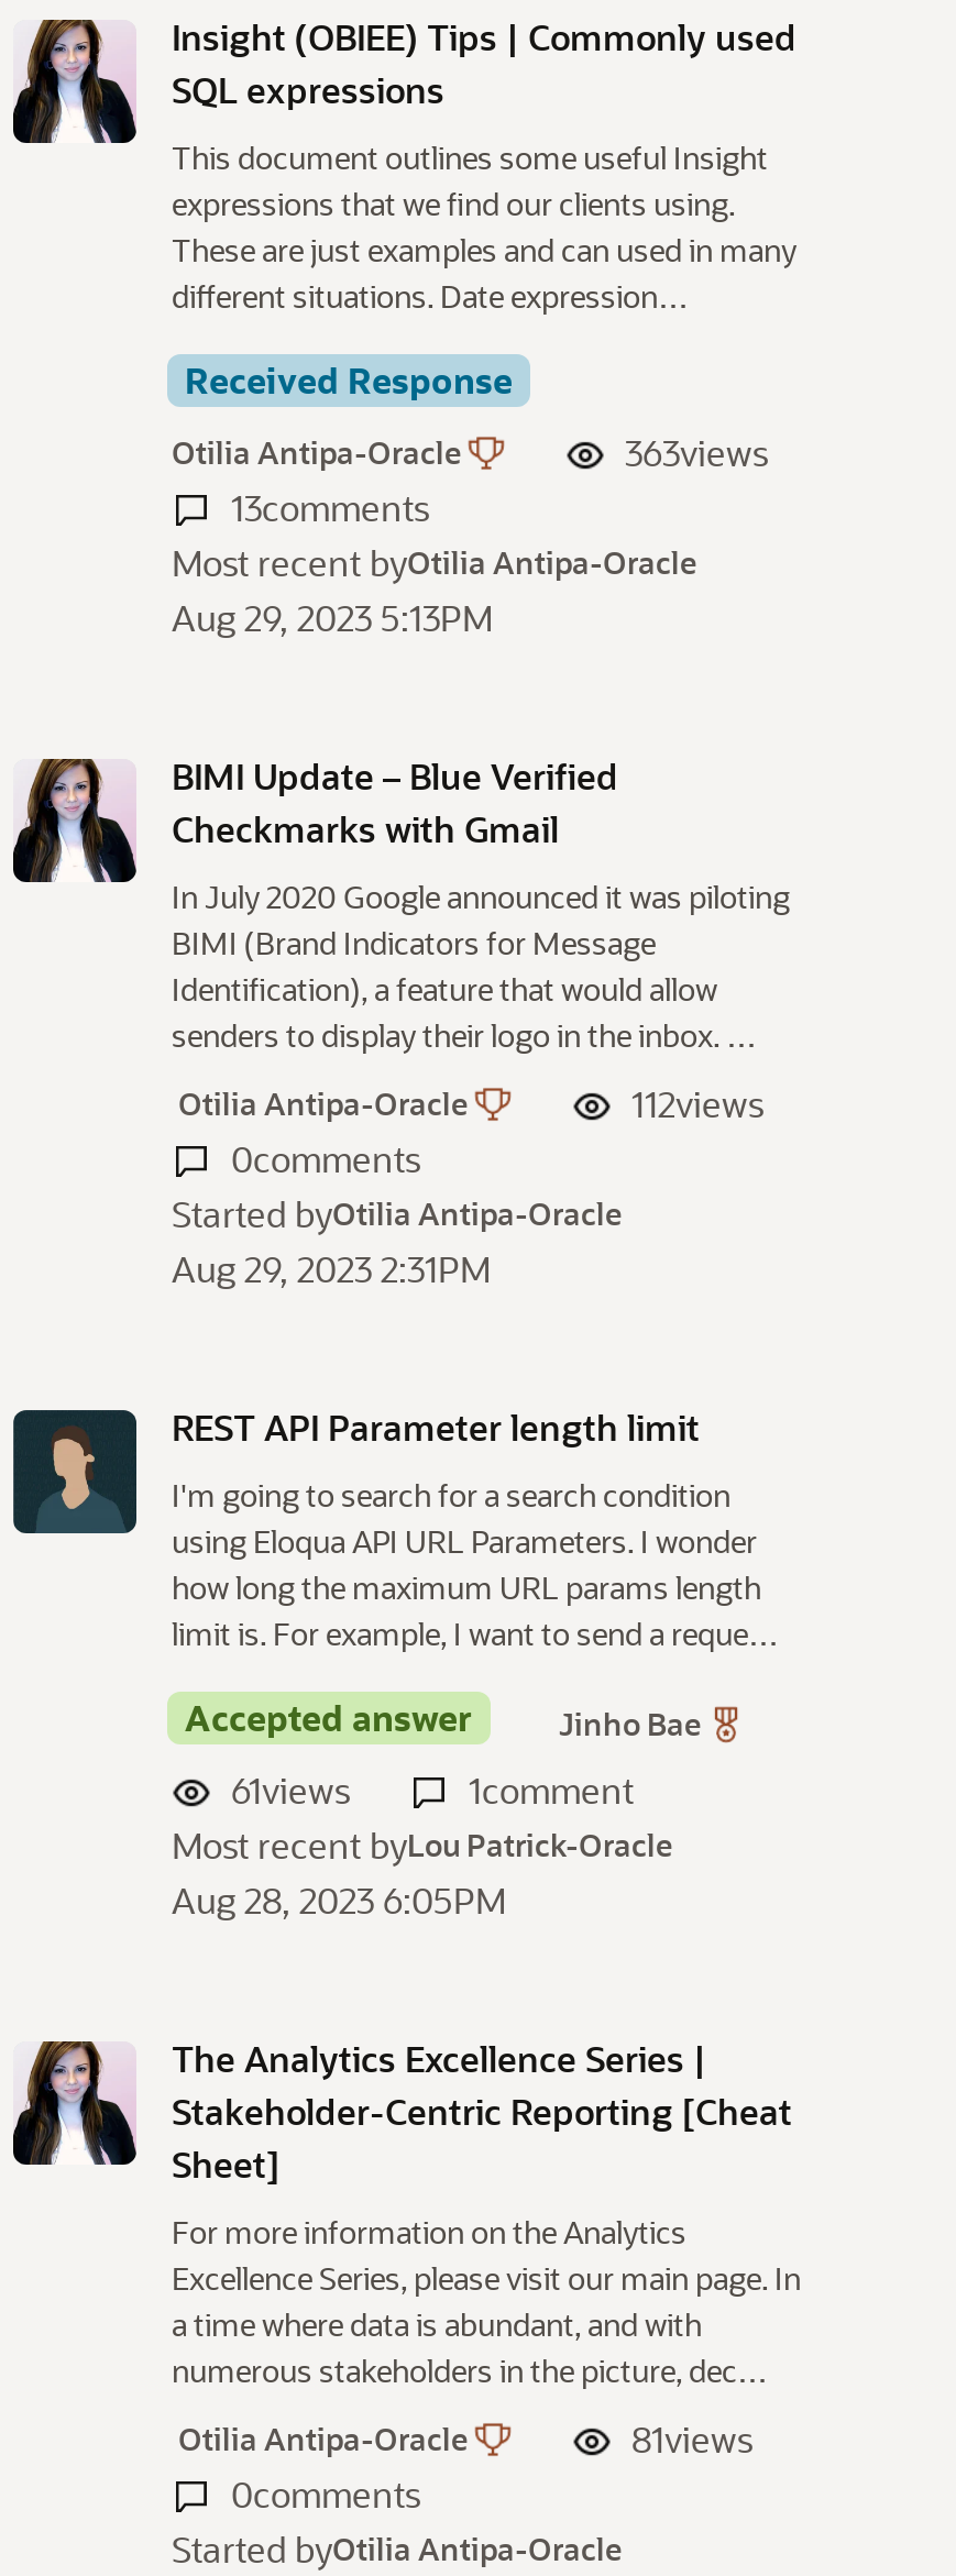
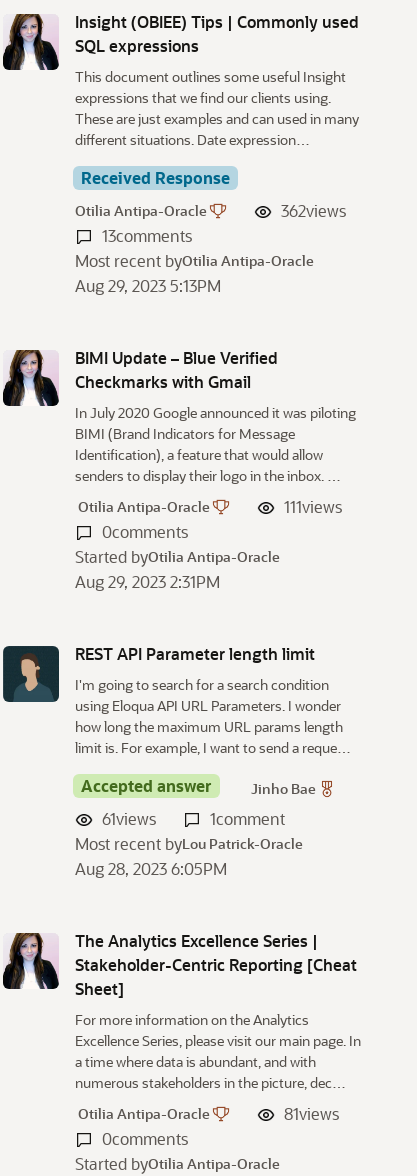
- 363views
+ 362views

- 112views
+ 111views
